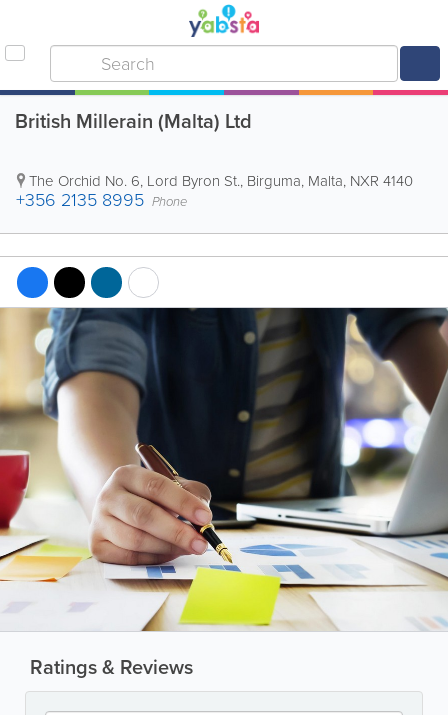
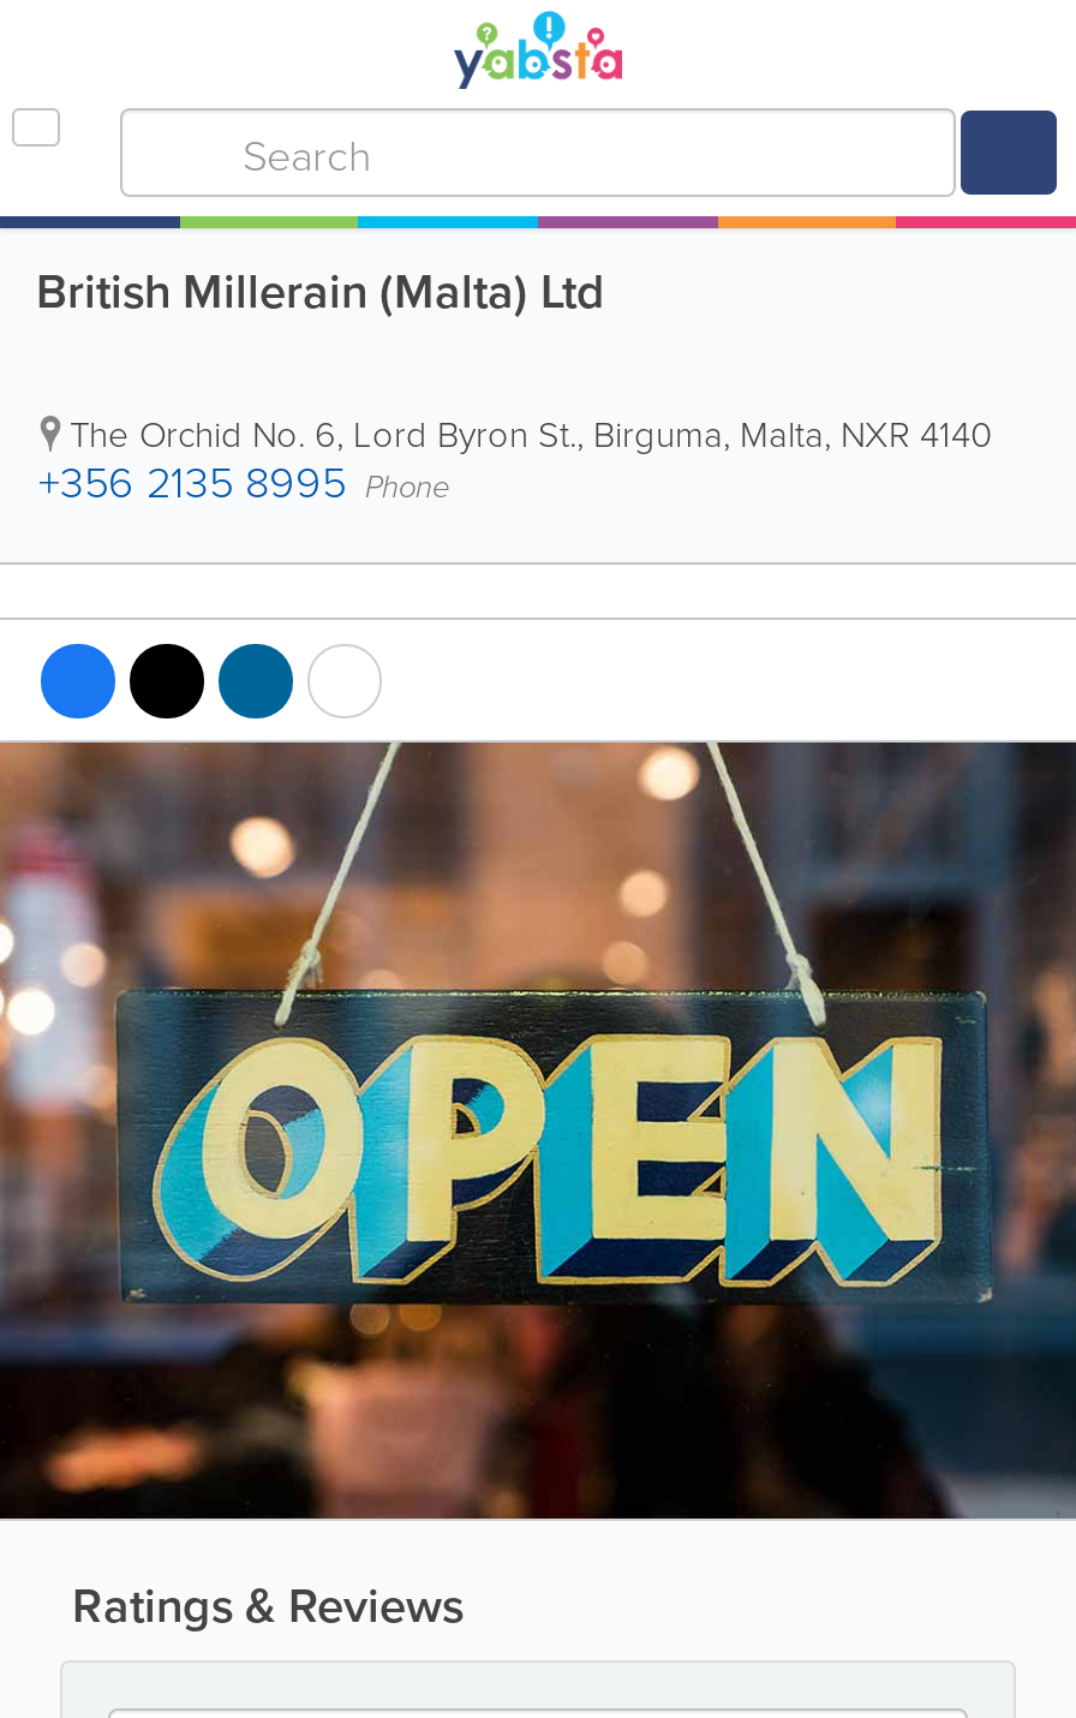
- [image]
+ [image]
